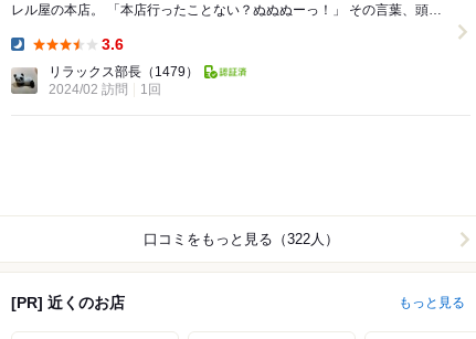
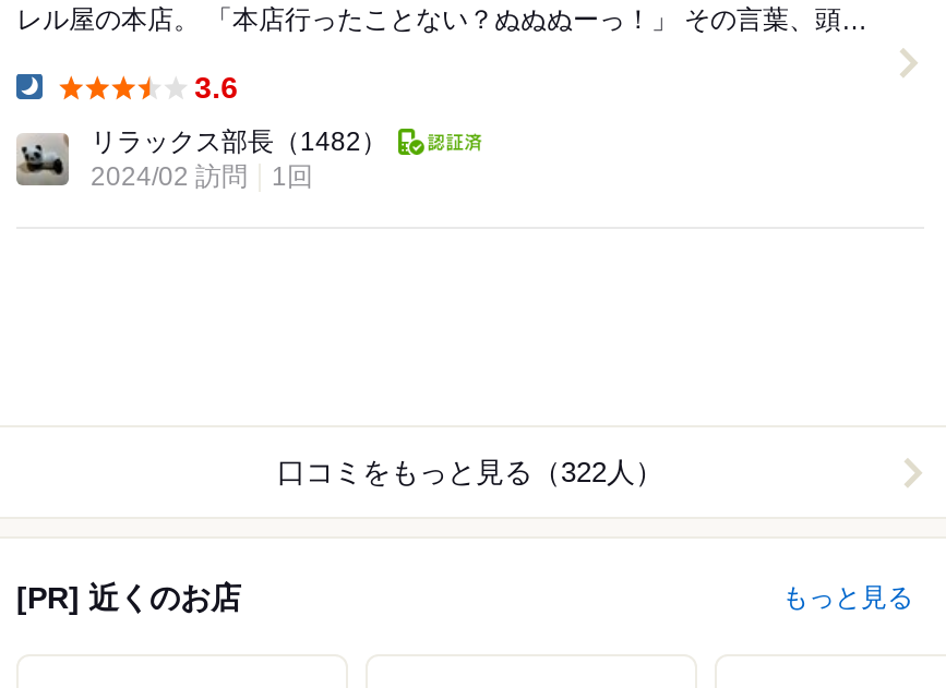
- リラックス部長（1479）
+ リラックス部長（1482）
